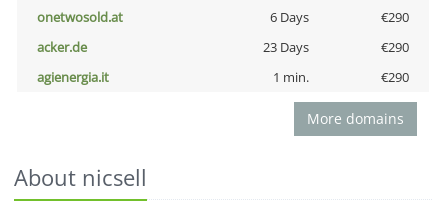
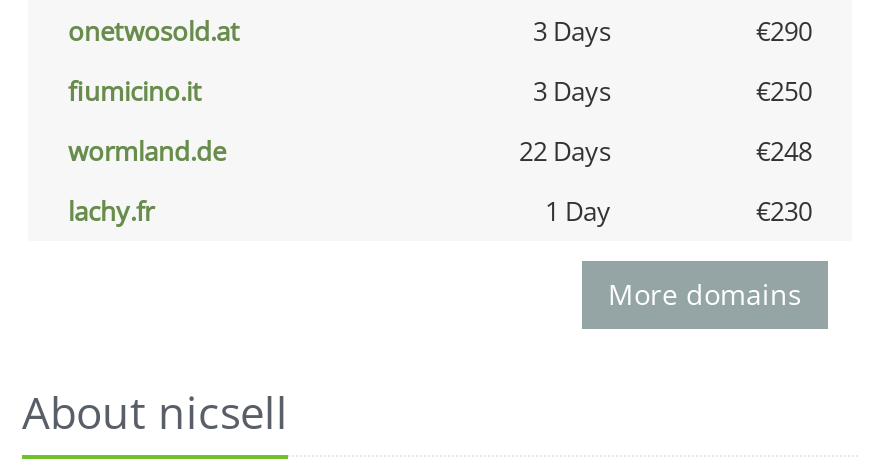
- 6 Days
+ 3 Days

- acker.de
- 23 Days
- €290
- agienergia.it
- 1 min.
- €290
+ fiumicino.it
+ 3 Days
+ €250
+ wormland.de
+ 22 Days
+ €248
+ lachy.fr
+ 1 Day
+ €230
